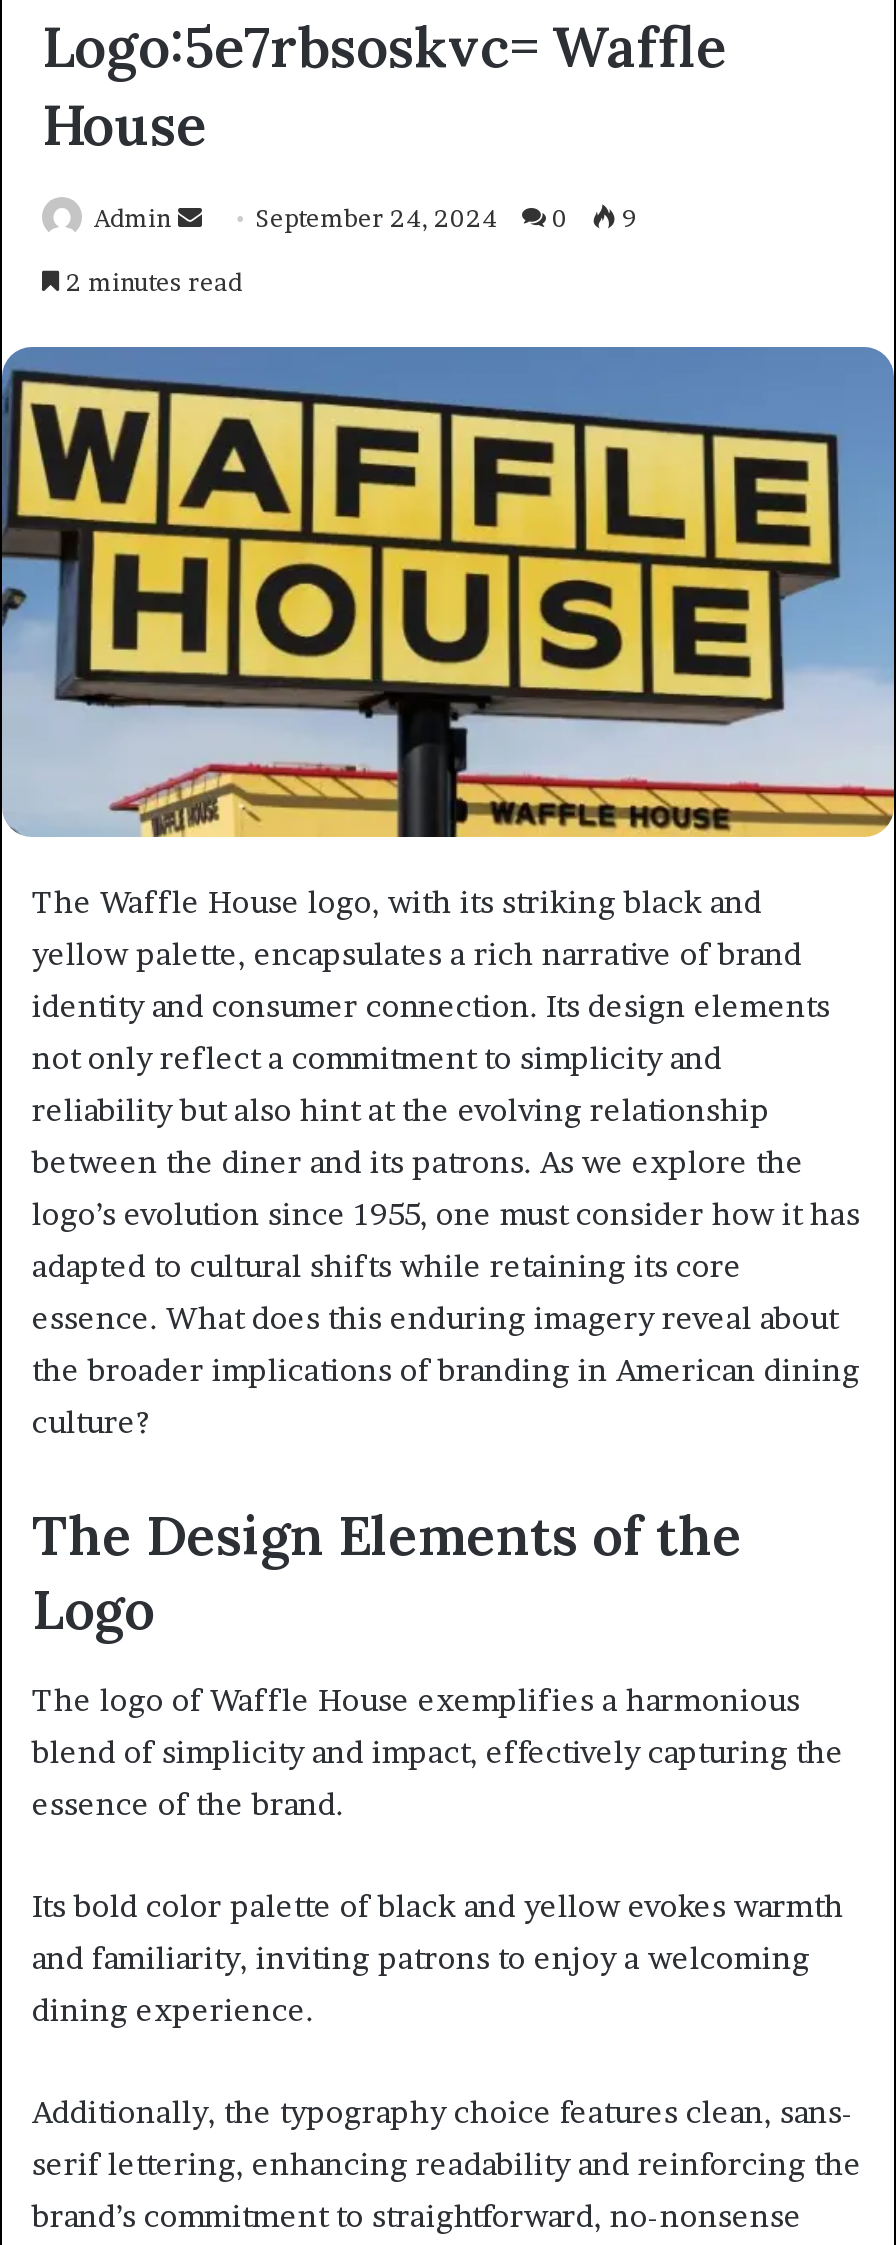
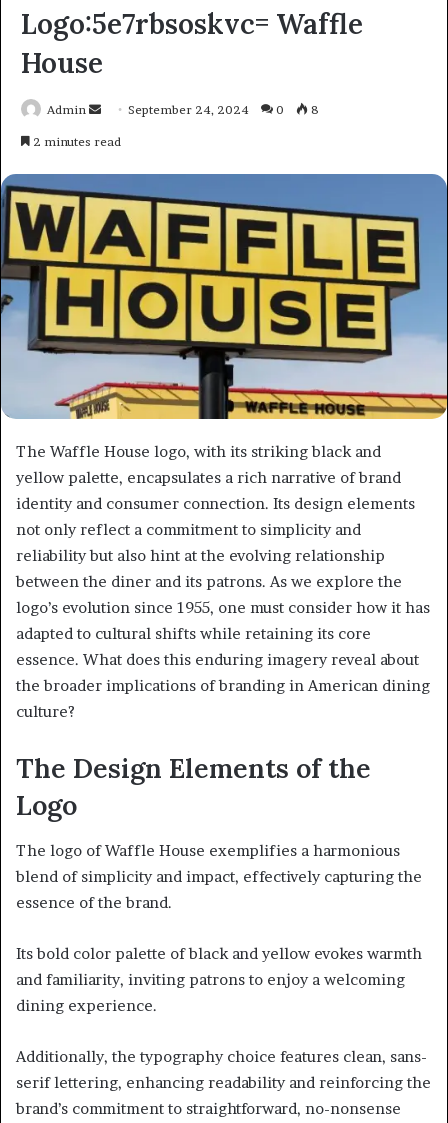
- 9
+ 8
